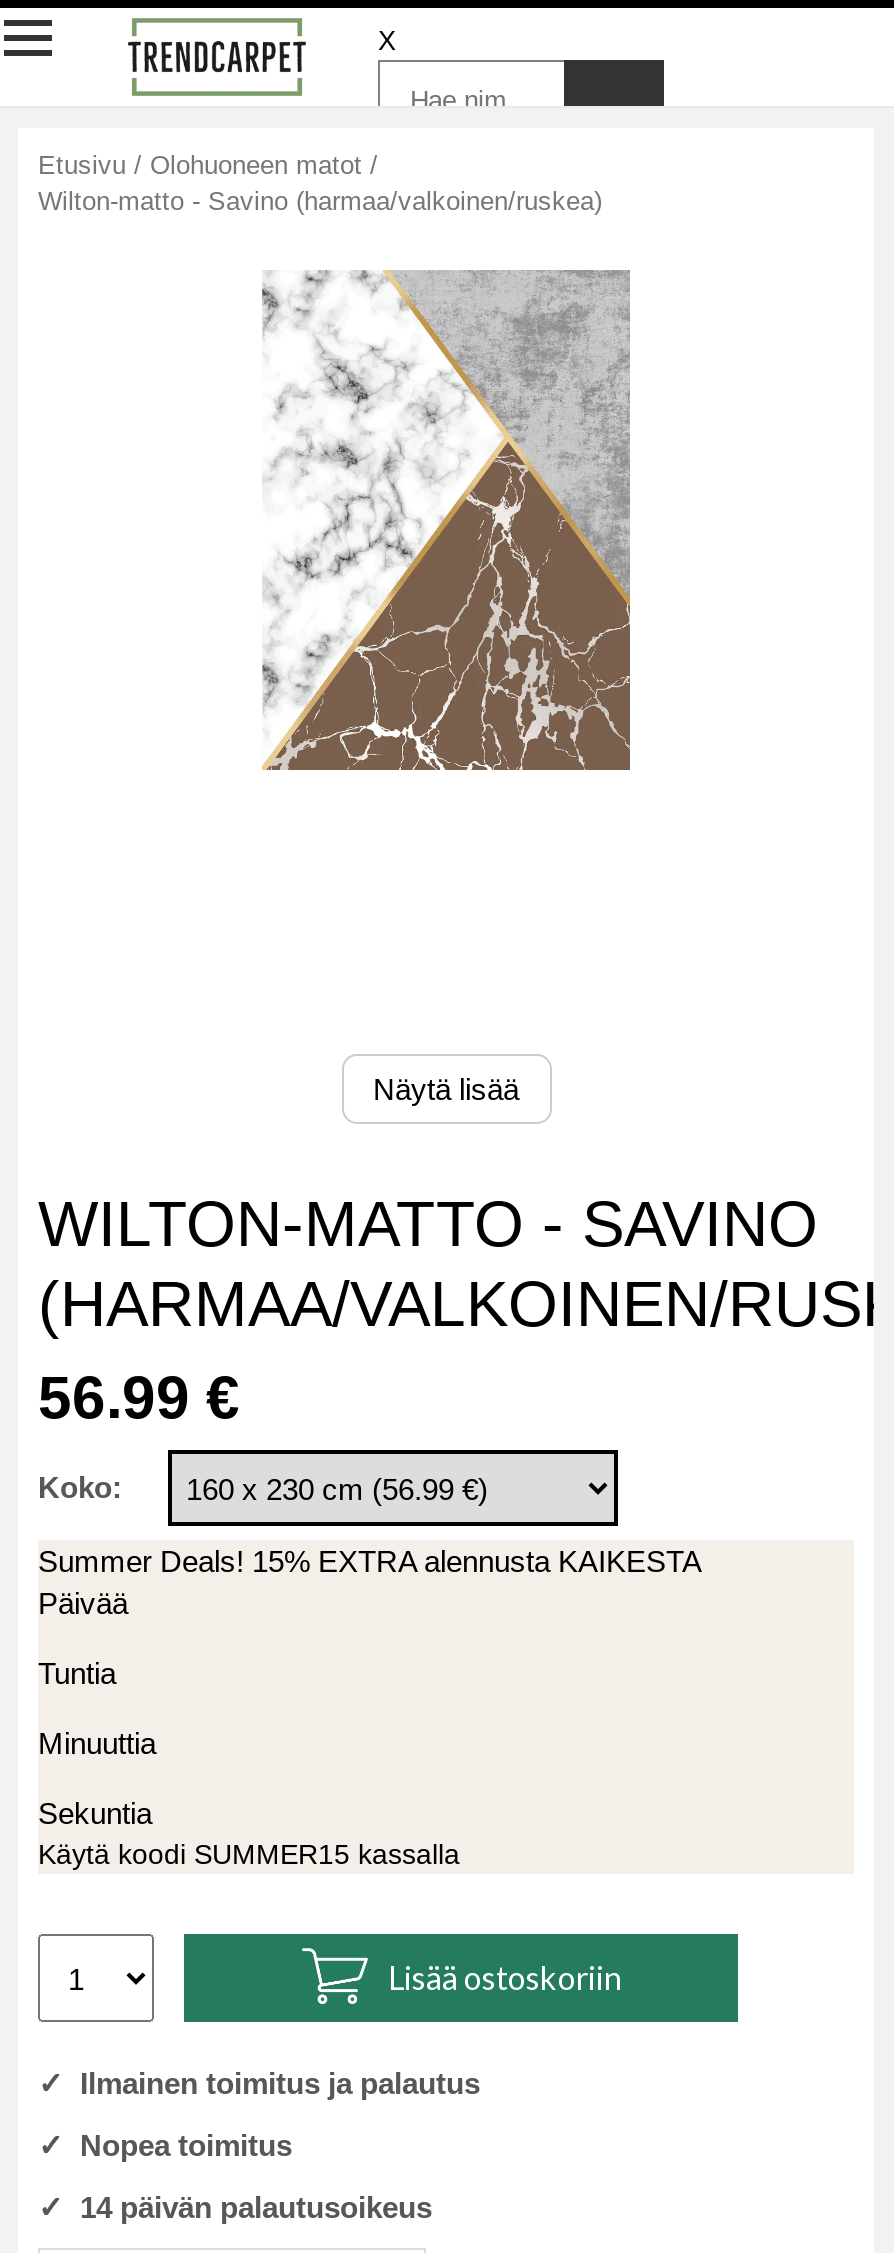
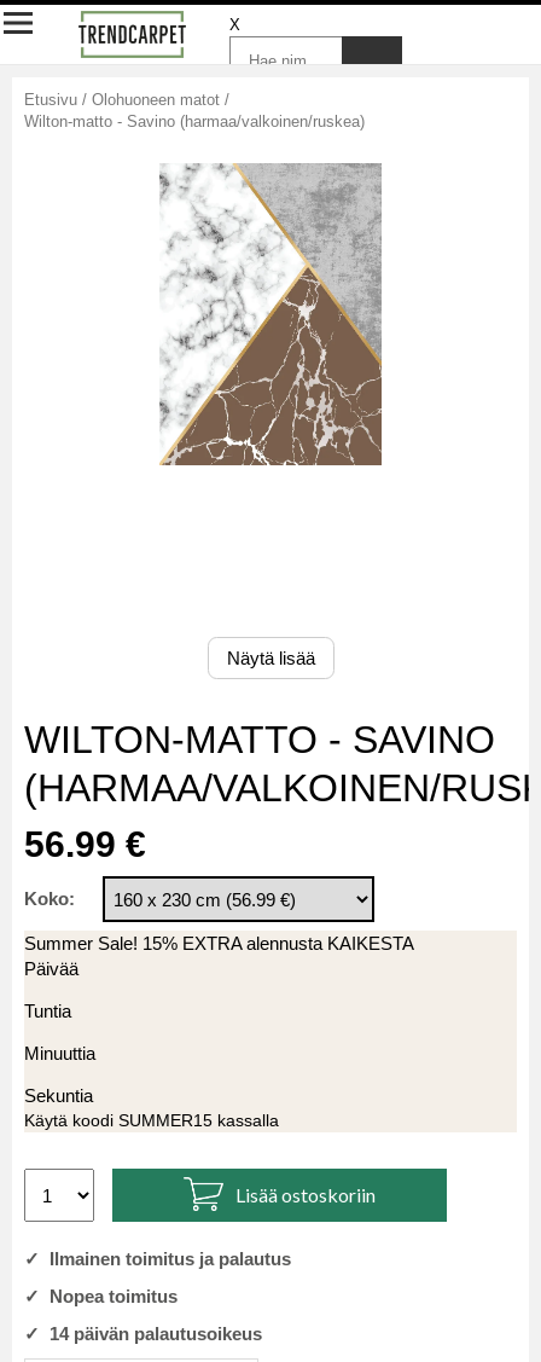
- Summer Deals! 15% EXTRA alennusta KAIKESTA
+ Summer Sale! 15% EXTRA alennusta KAIKESTA
